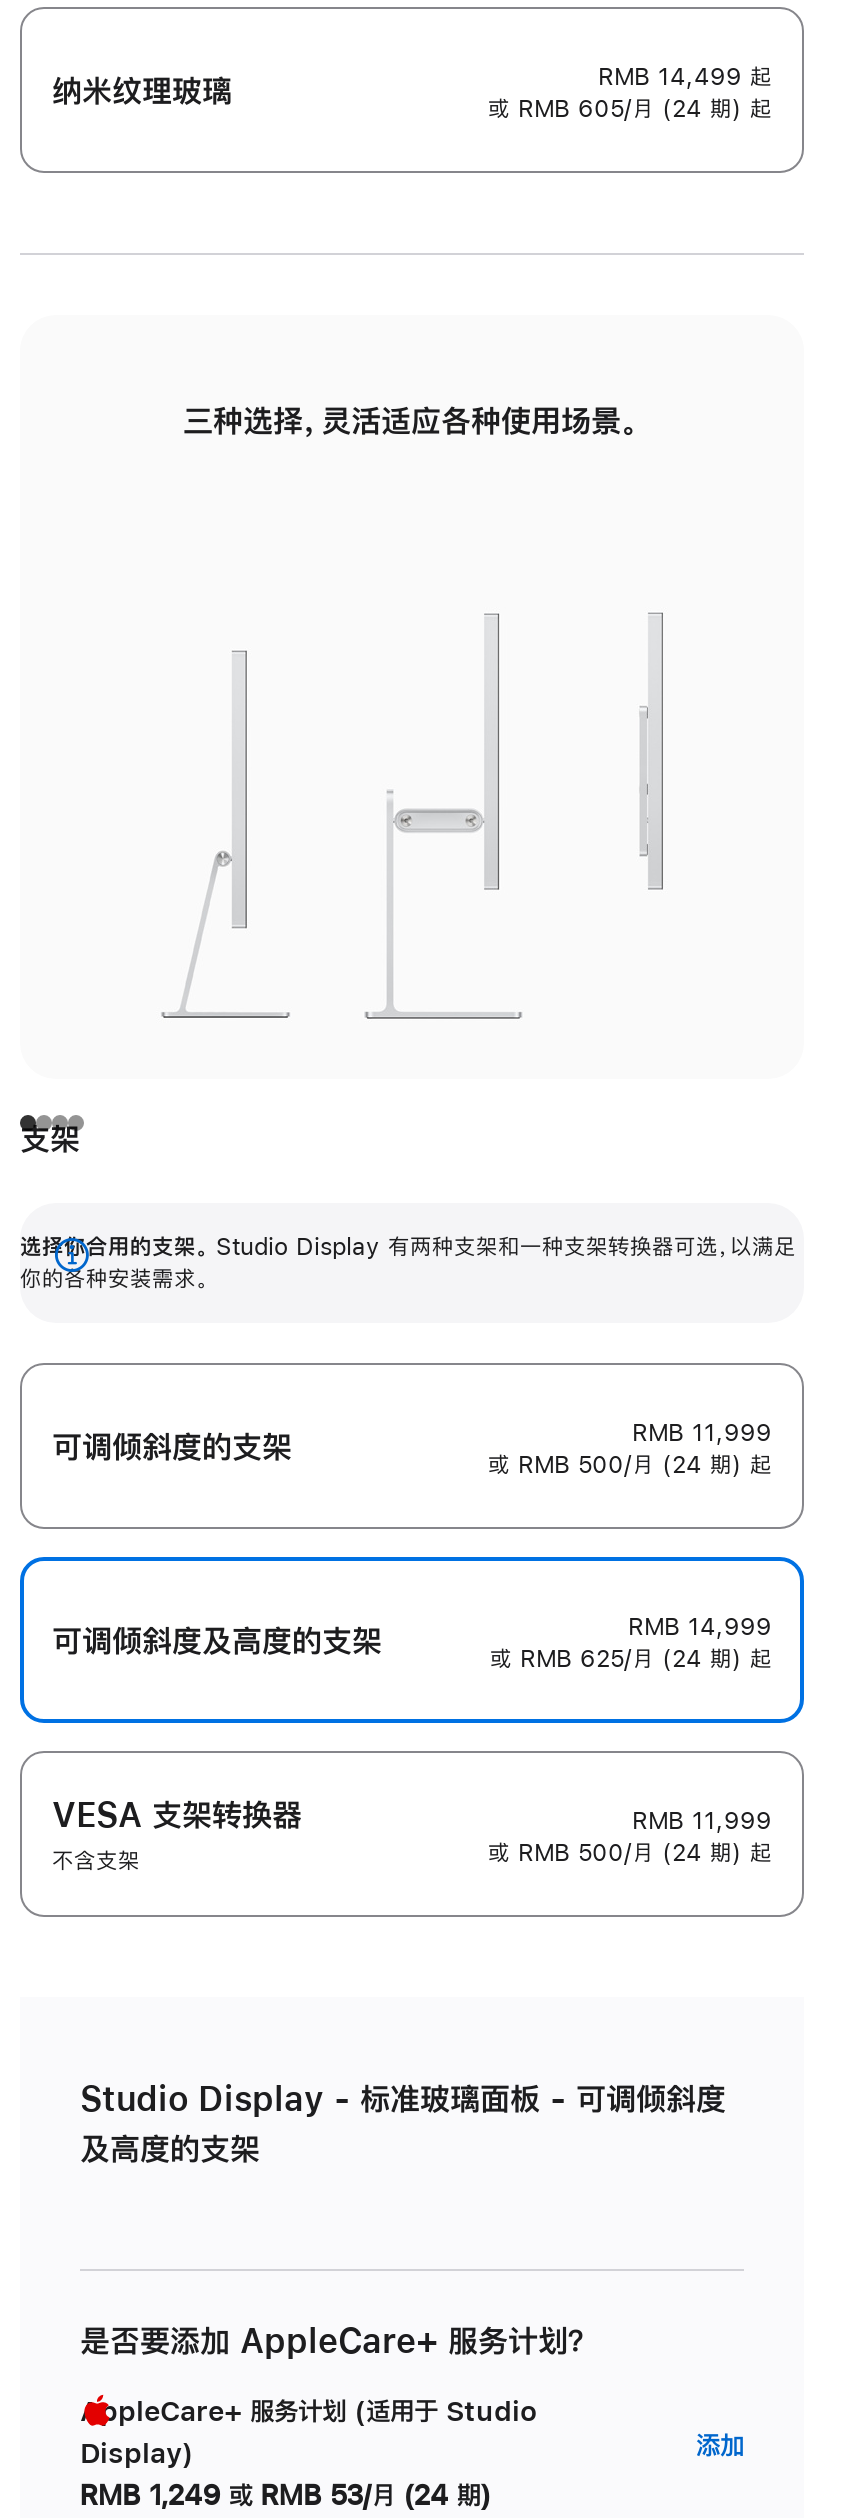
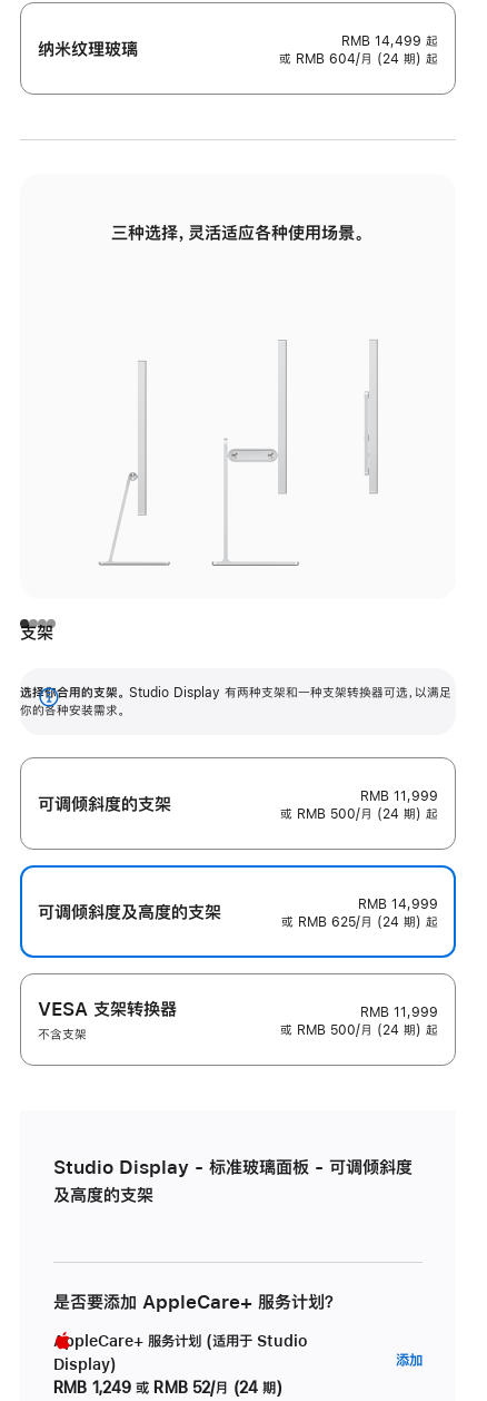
- 或 RMB 605/月 (24 期) 起
+ 或 RMB 604/月 (24 期) 起

- RMB 1,249 或 RMB 53/月 (24 期)
+ RMB 1,249 或 RMB 52/月 (24 期)
